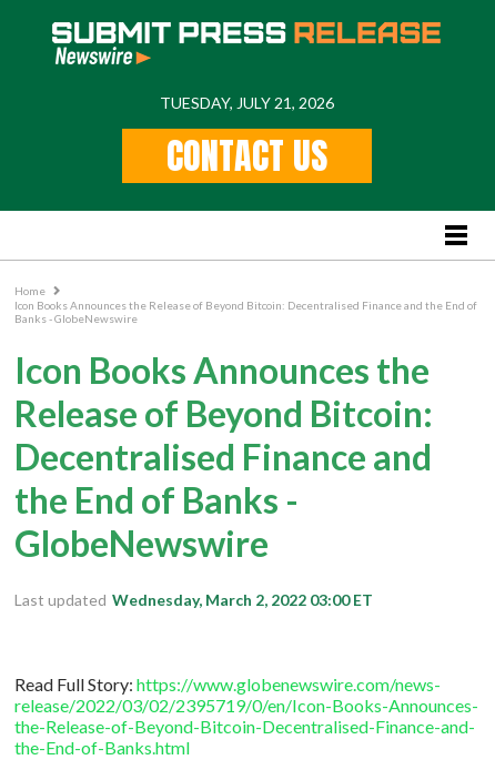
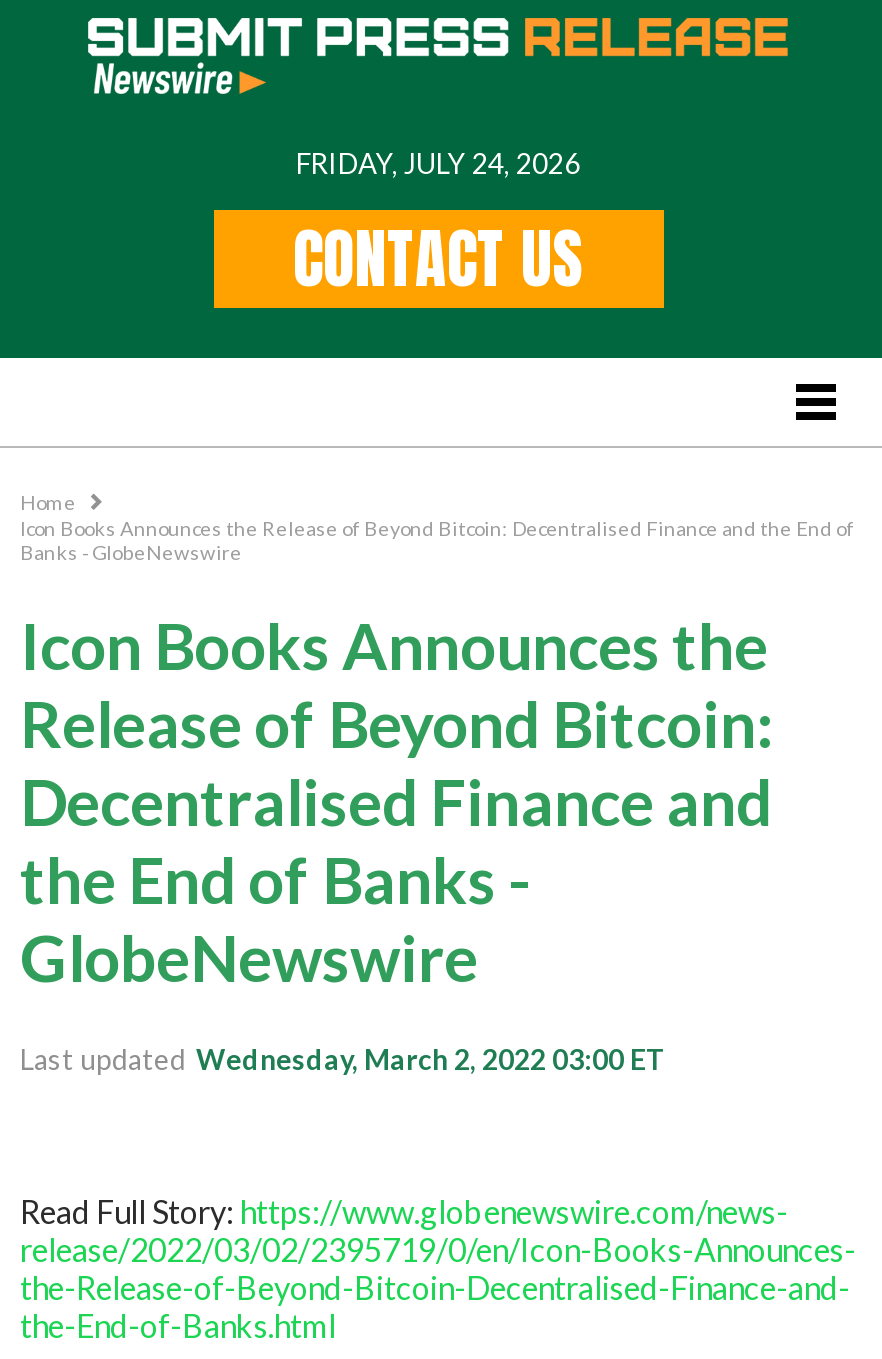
- TUESDAY, JULY 21, 2026
+ FRIDAY, JULY 24, 2026
